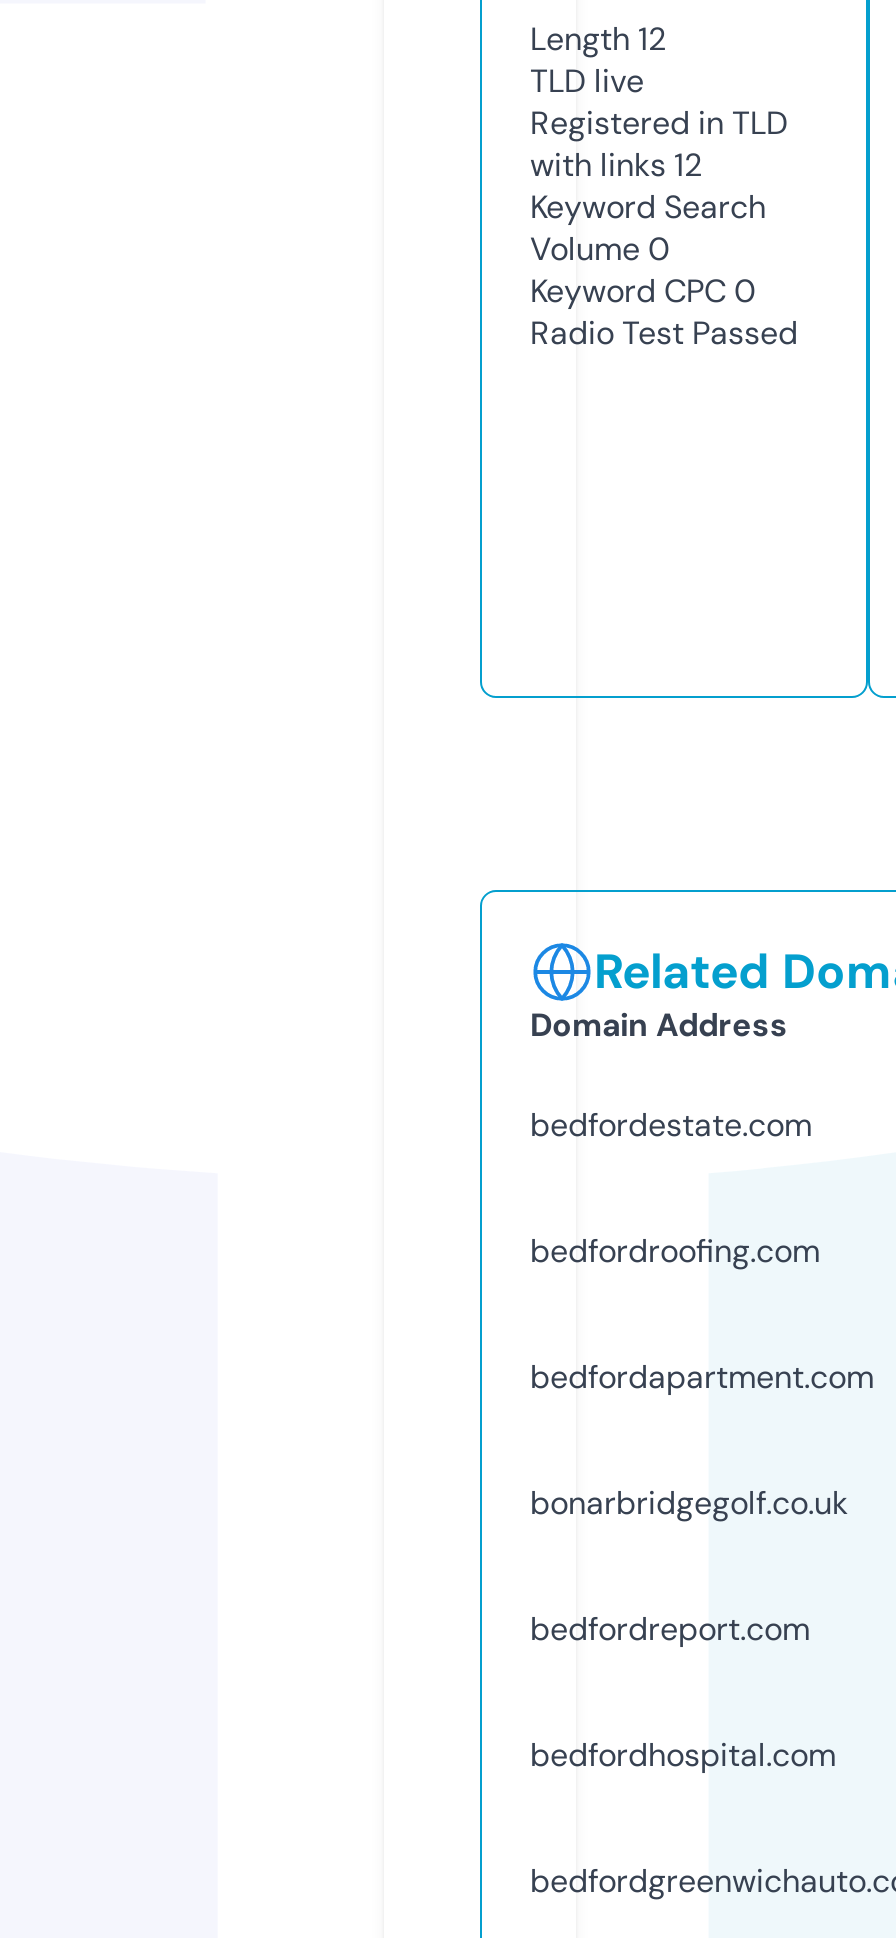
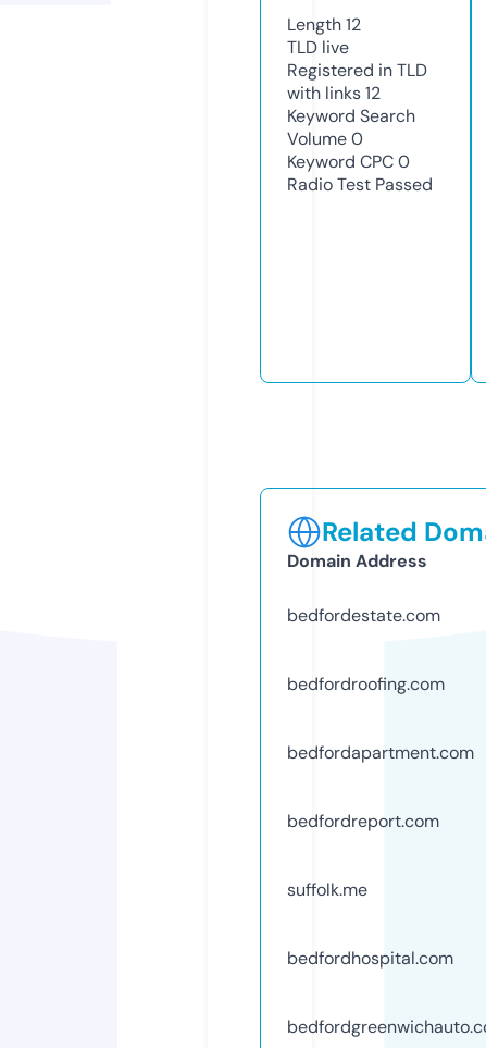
- bonarbridgegolf.co.uk

moved up: bedfordreport.com

+ suffolk.me
